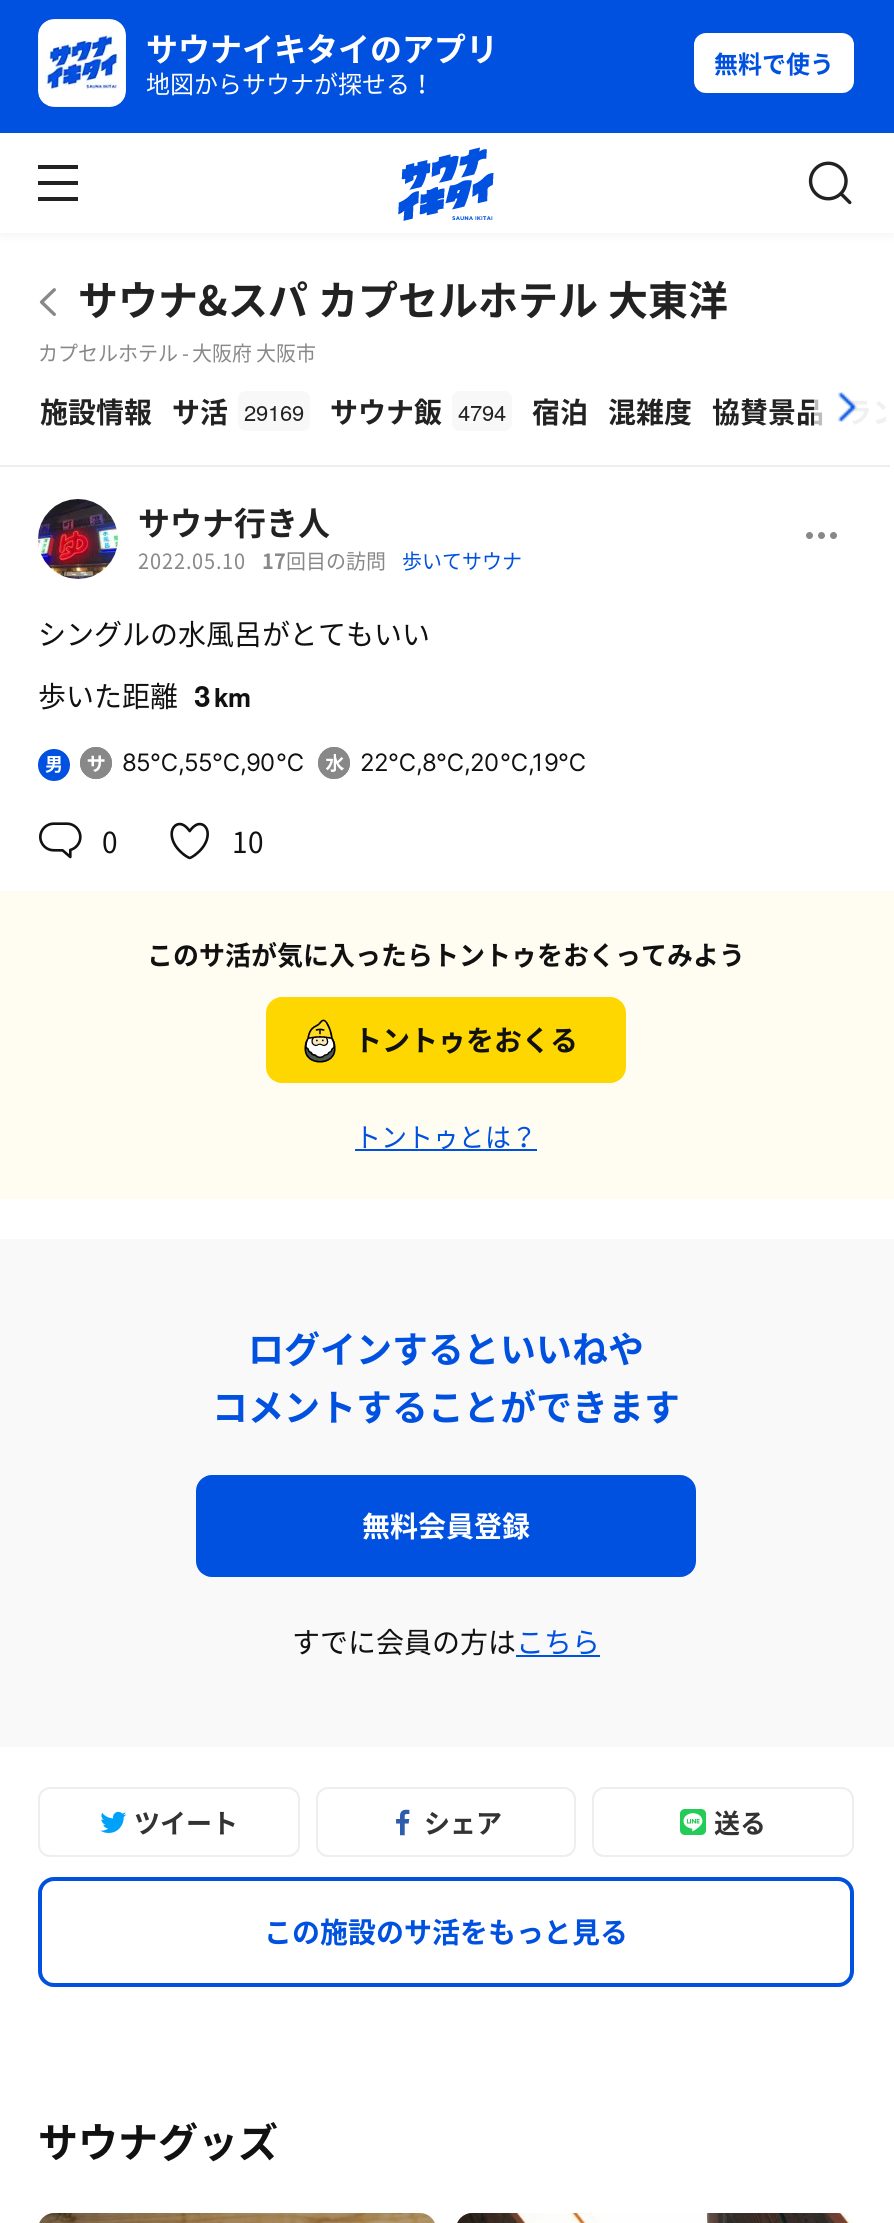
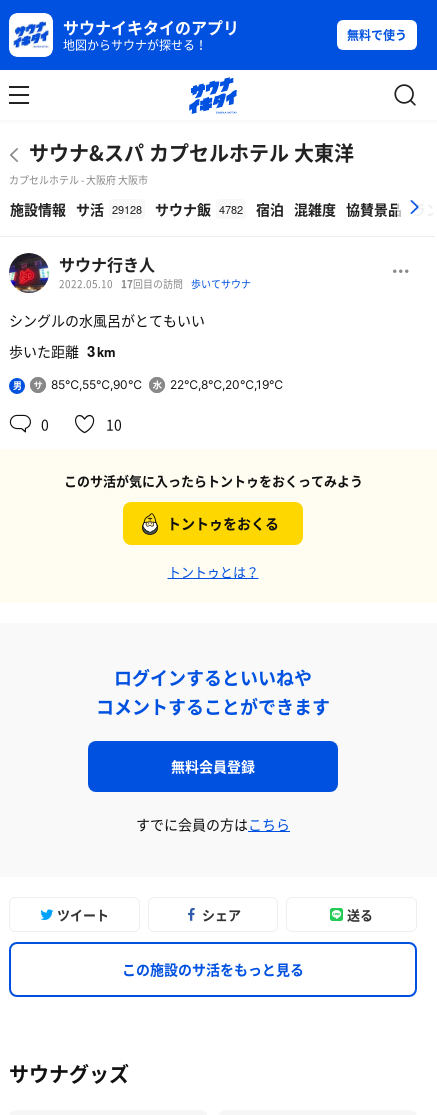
- 施設情報 サ活 29169
+ 施設情報 サ活 29128

- サウナ飯 4794
+ サウナ飯 4782
